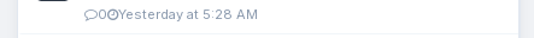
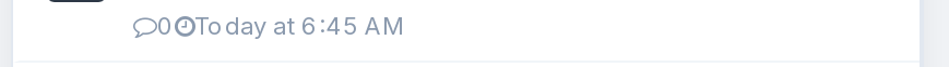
- Yesterday at 5:28 AM
+ Today at 6:45 AM
